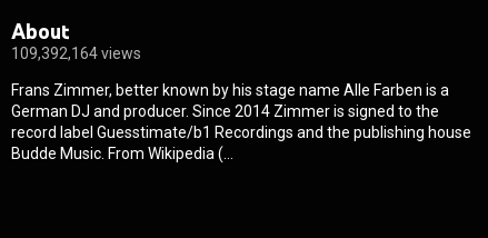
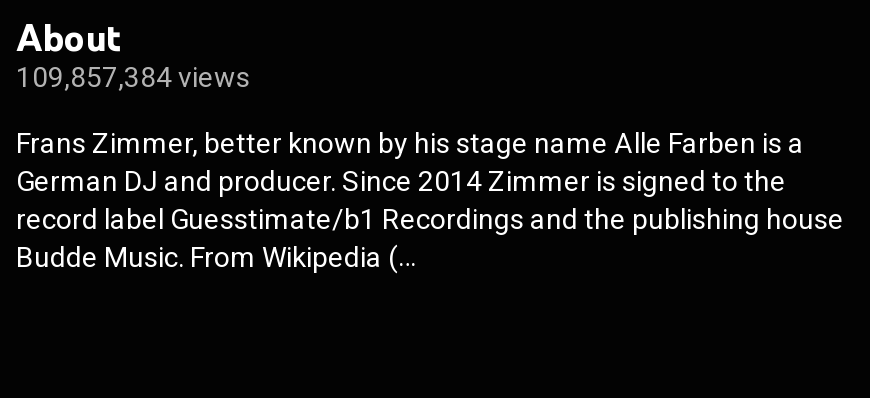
- 109,392,164 views
+ 109,857,384 views
